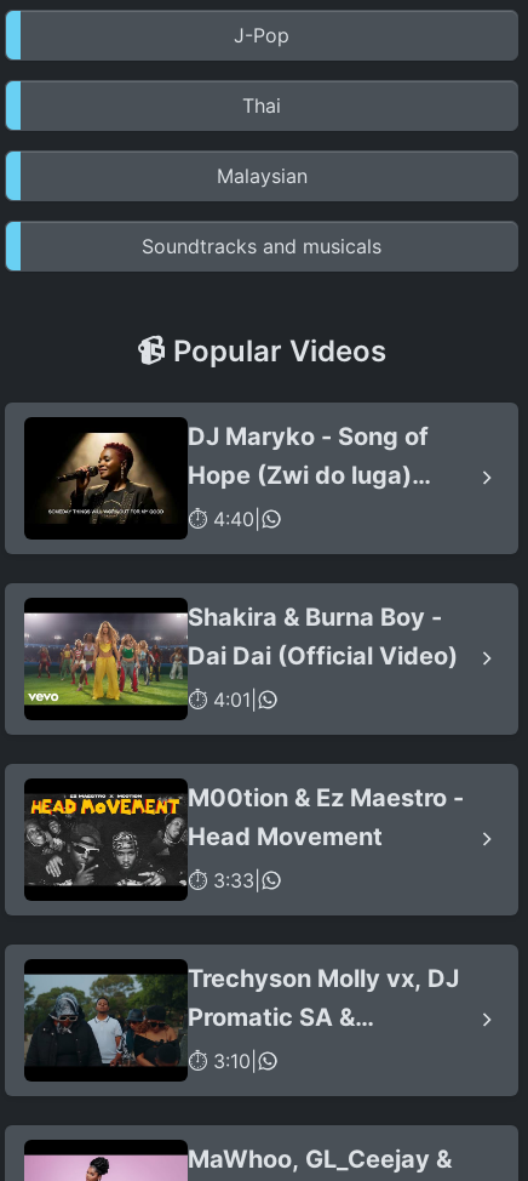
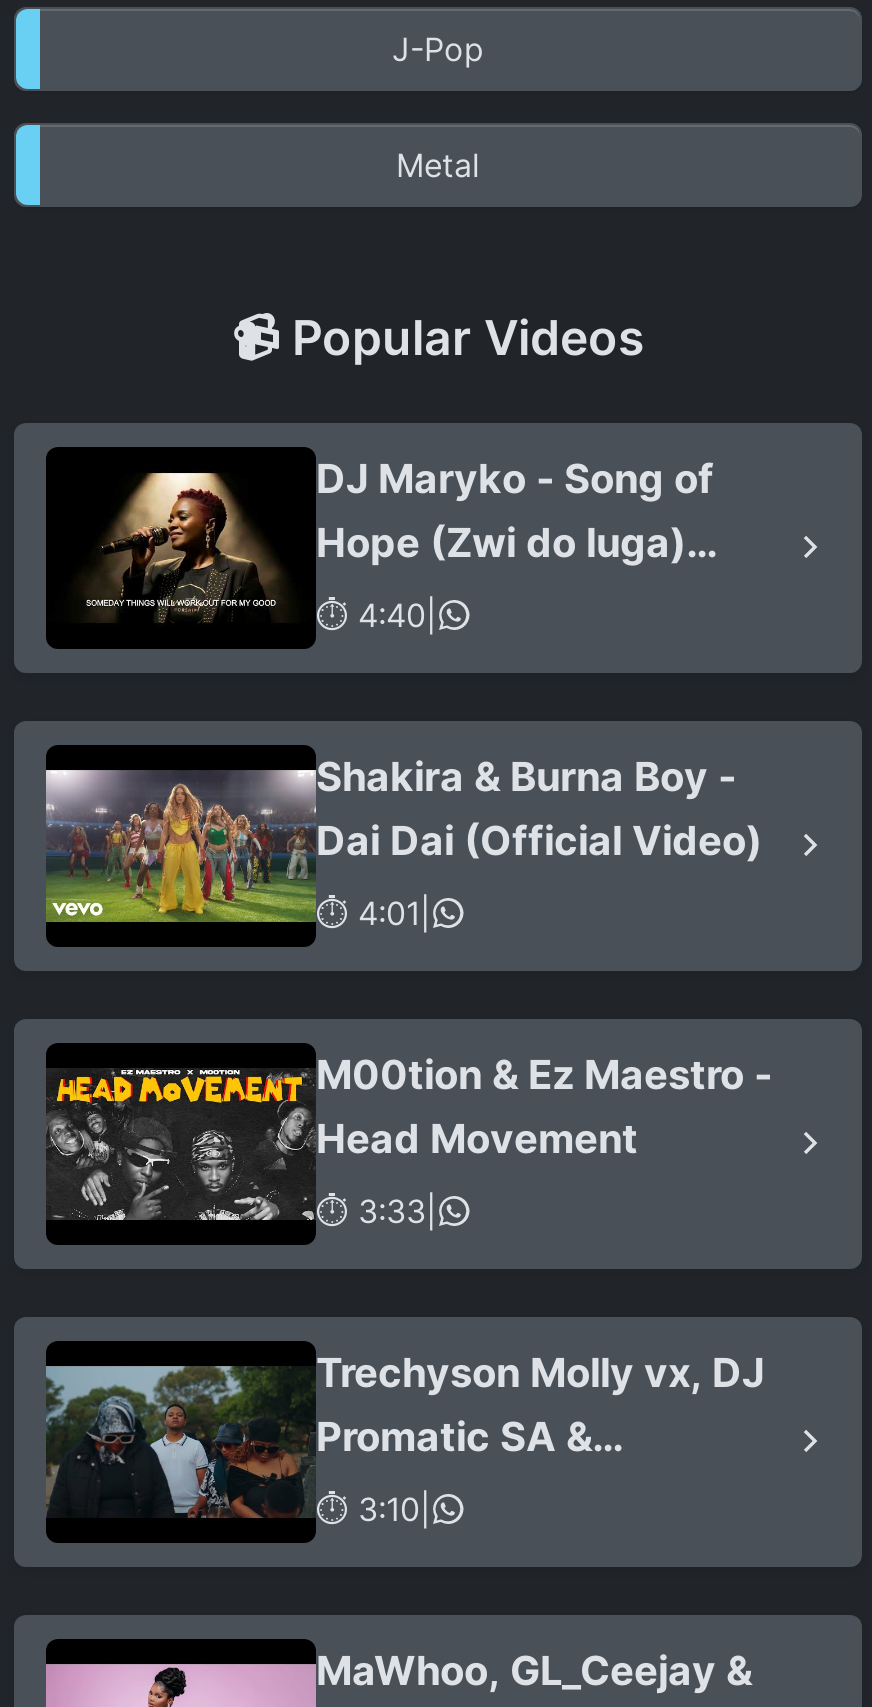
- Thai
- Malaysian
- Soundtracks and musicals
+ Metal
